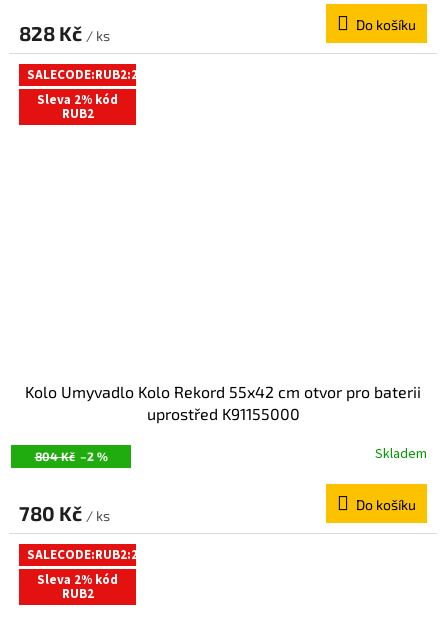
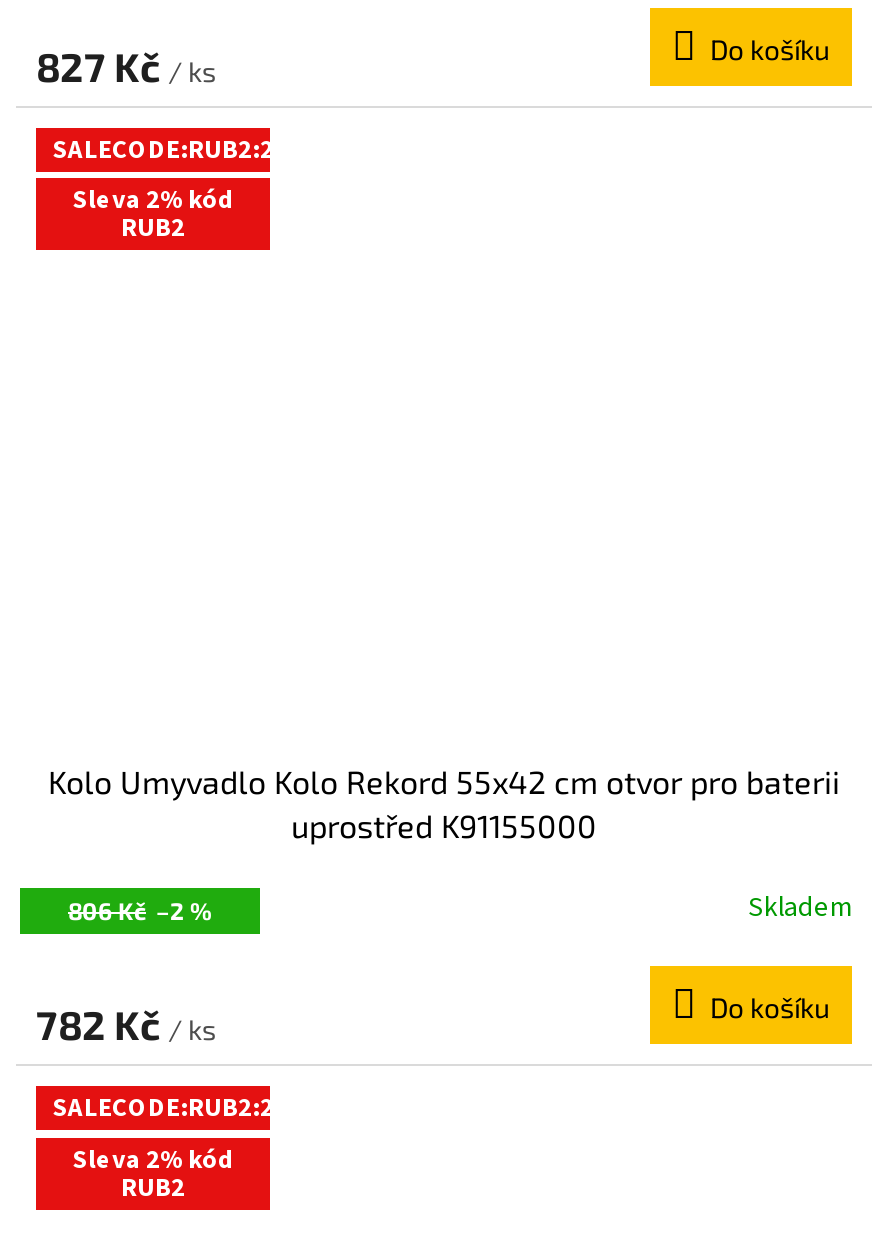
- 828 Kč / ks
+ 827 Kč / ks

- 804 Kč –2 %
+ 806 Kč –2 %

- 780 Kč / ks
+ 782 Kč / ks
